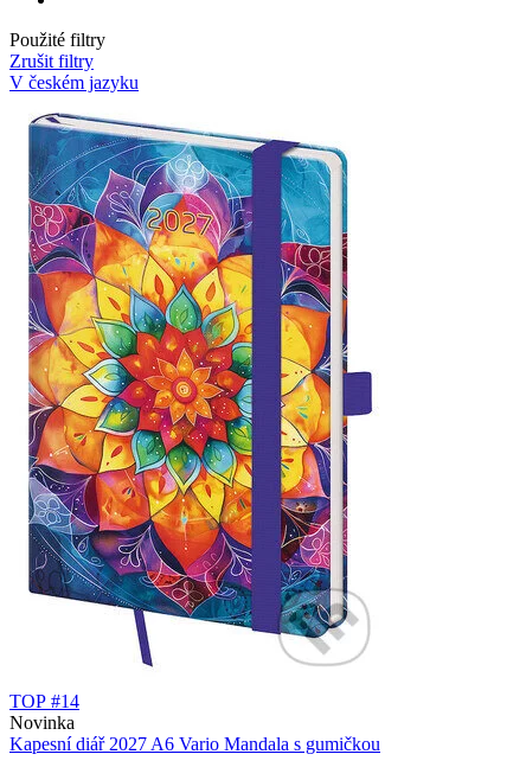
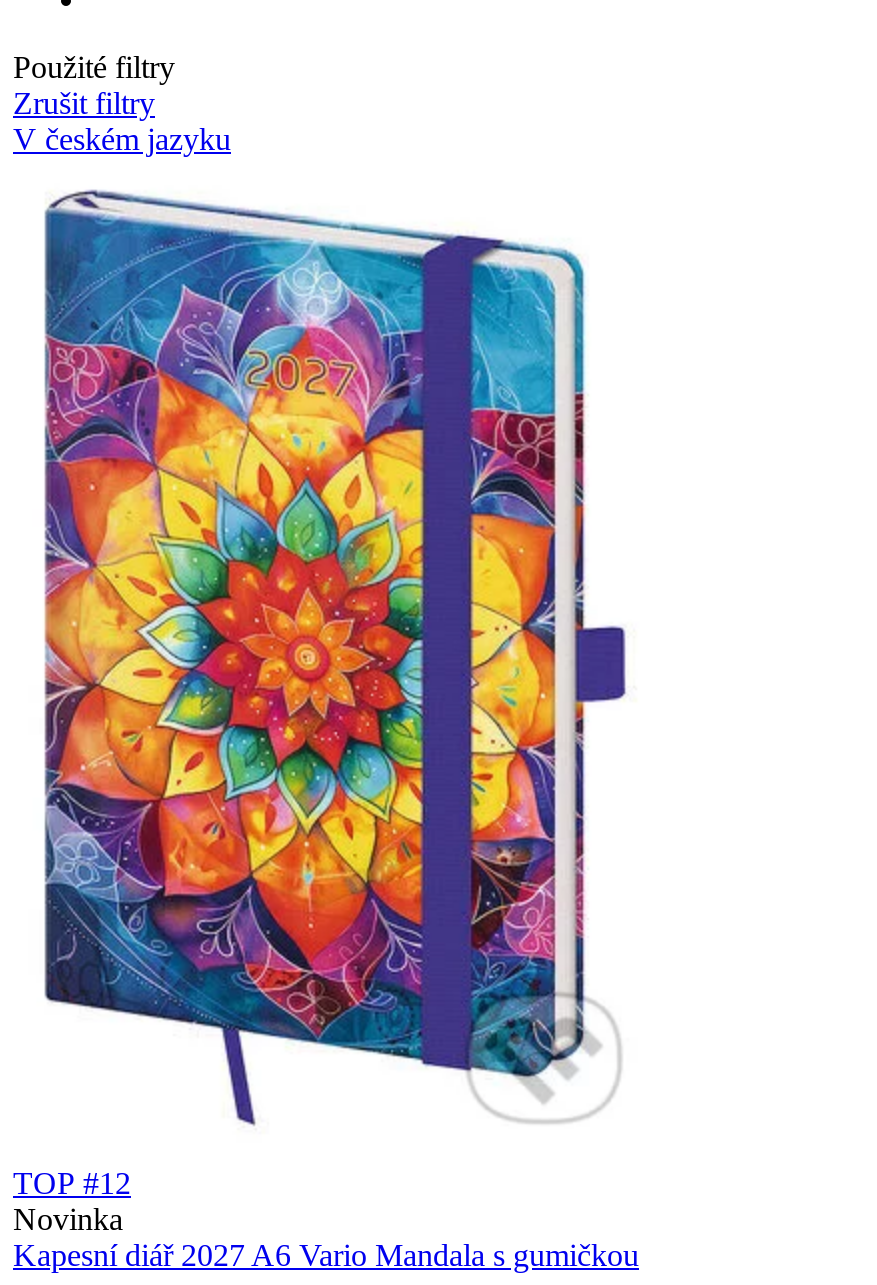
- TOP #14
+ TOP #12
